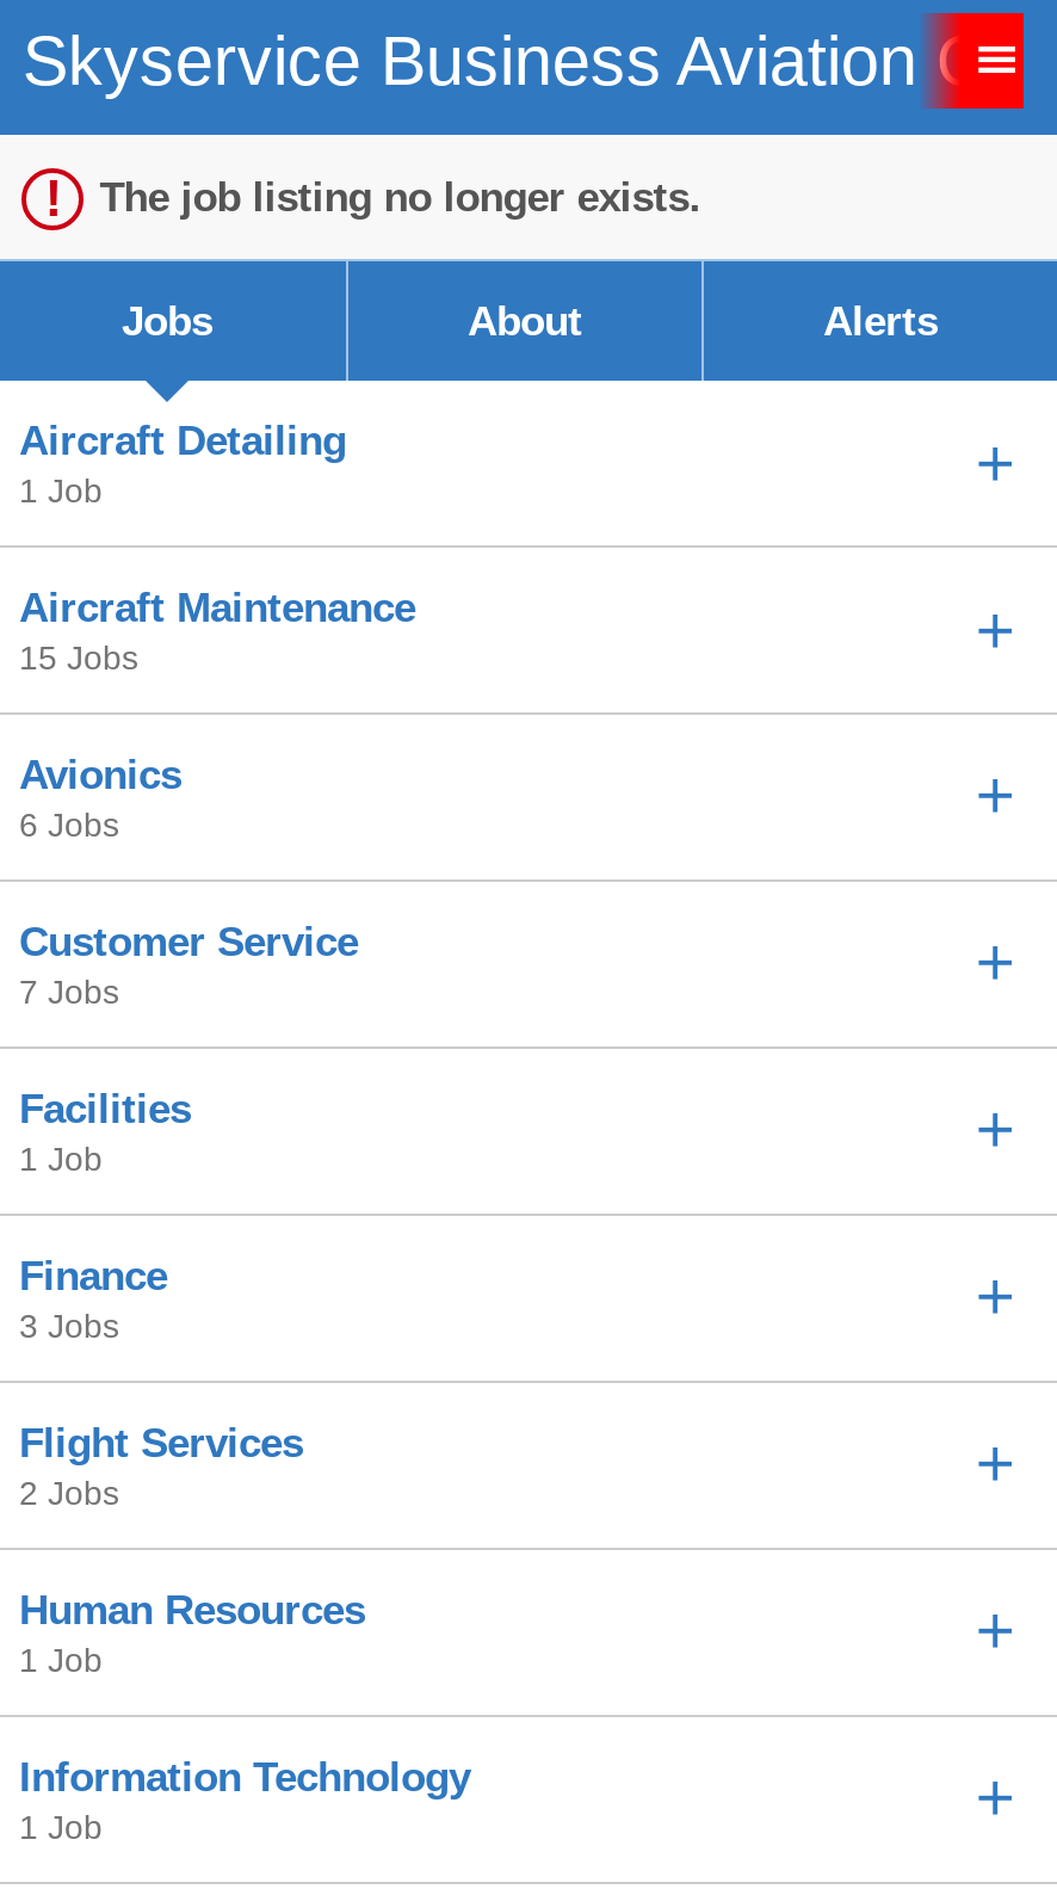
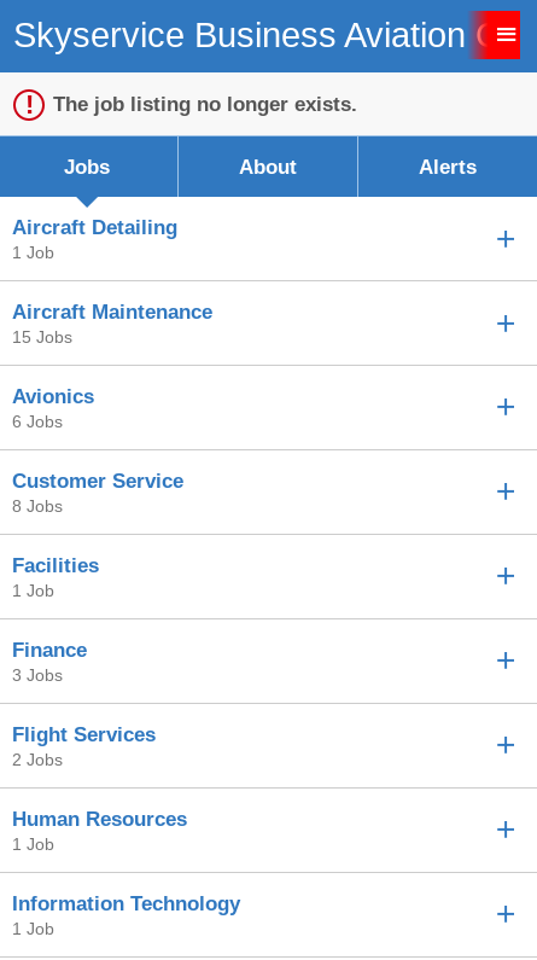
- 7 Jobs
+ 8 Jobs
